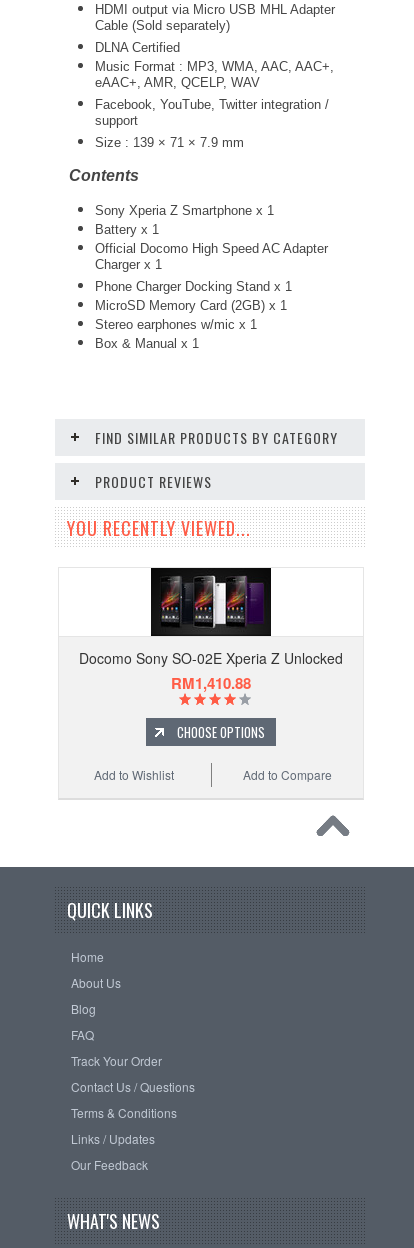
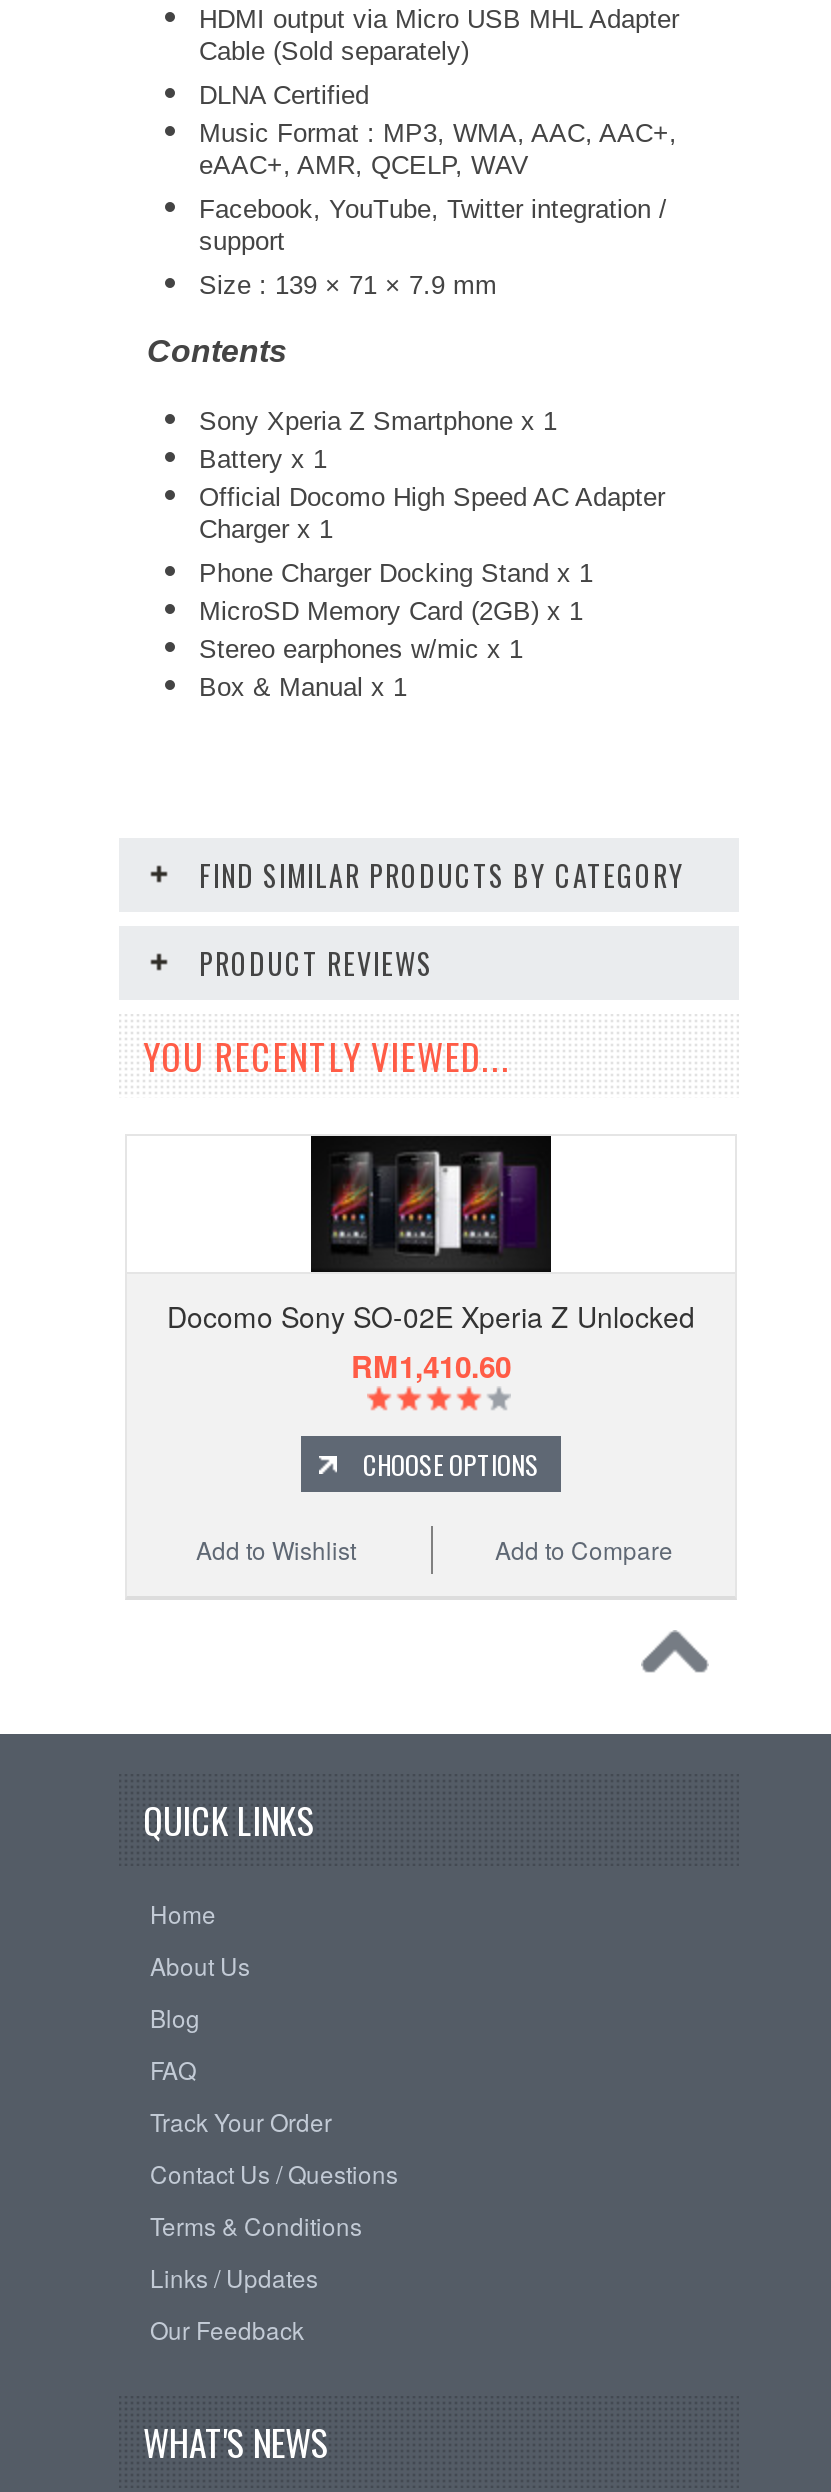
- RM1,410.88
+ RM1,410.60
